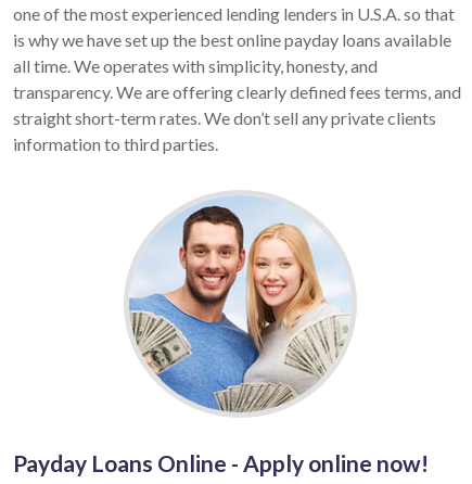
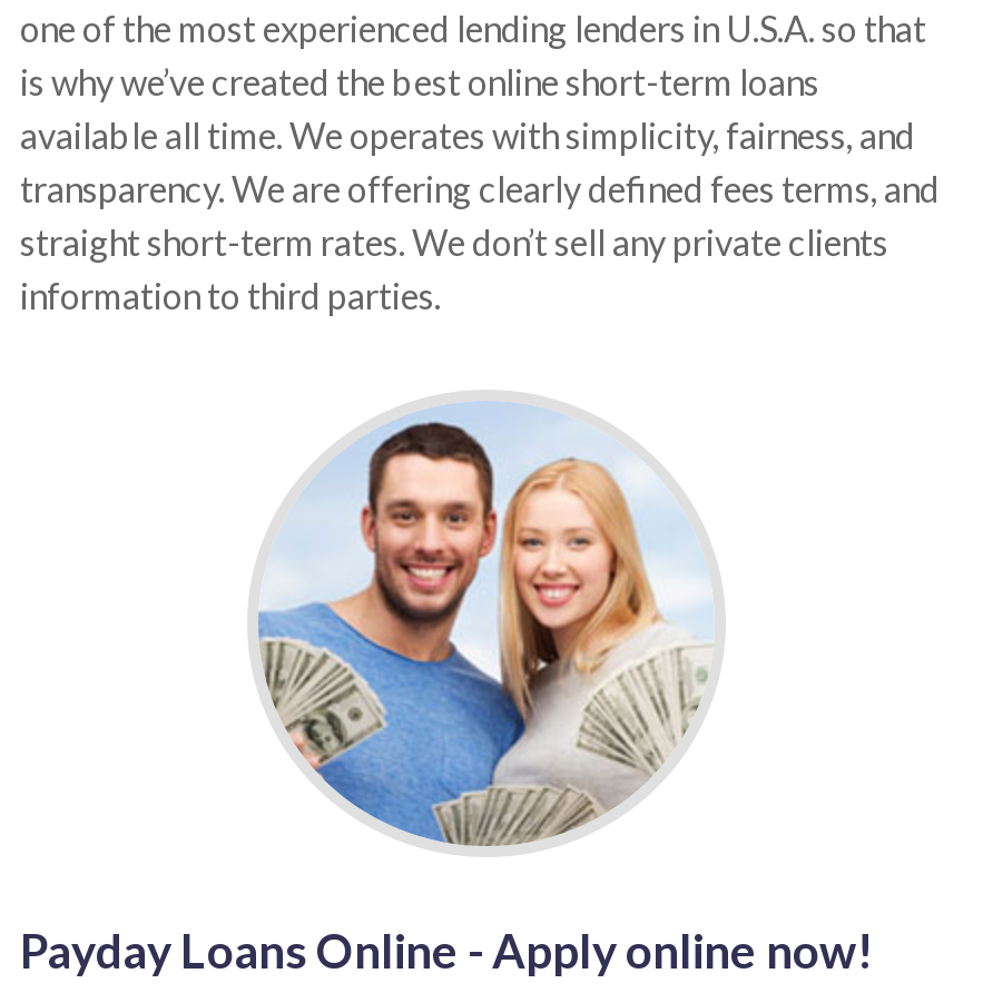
- is why we have set up the best online payday loans available
- all time. We operates with simplicity, honesty, and
+ is why we’ve created the best online short-term loans
+ available all time. We operates with simplicity, fairness, and
